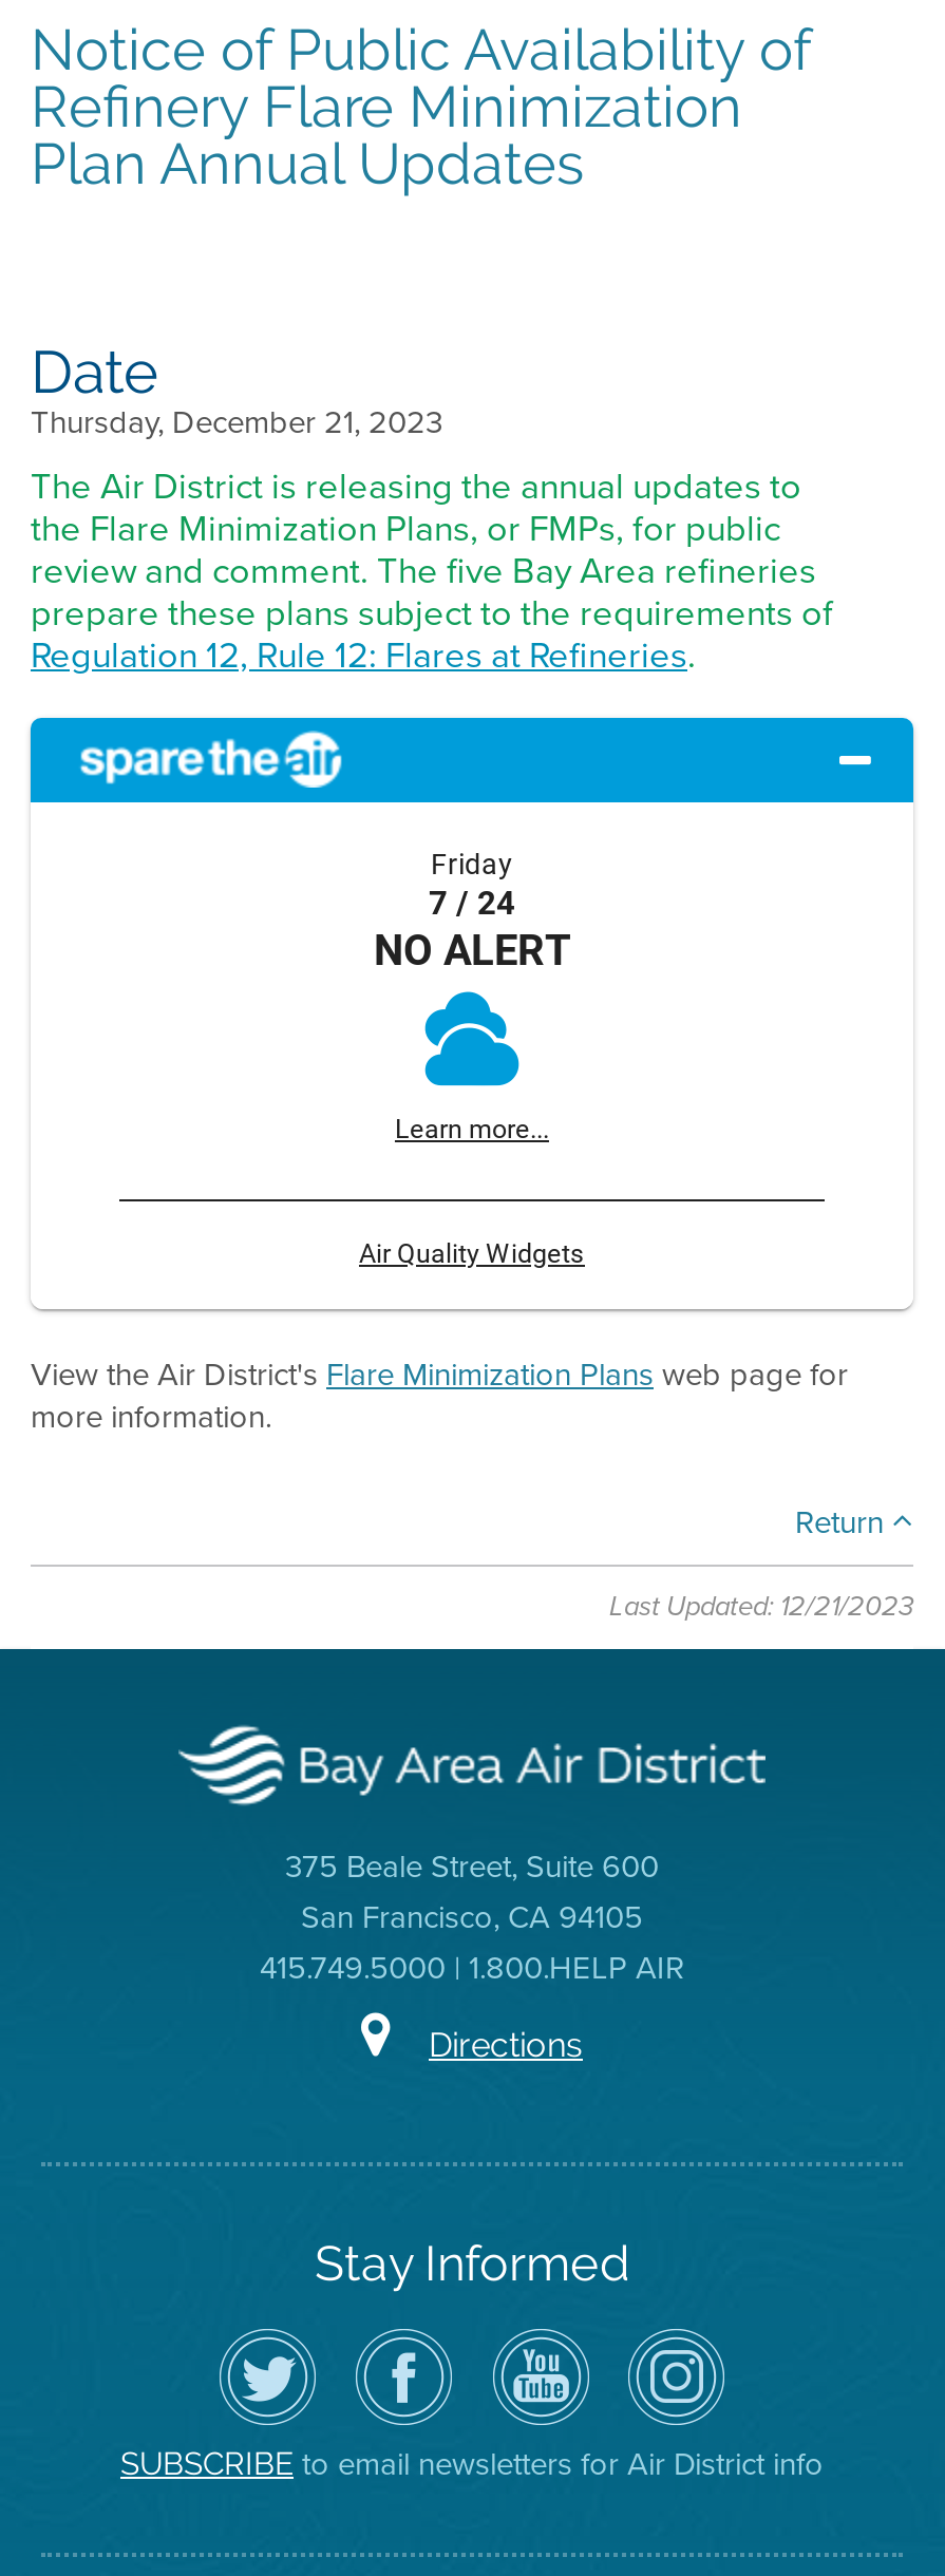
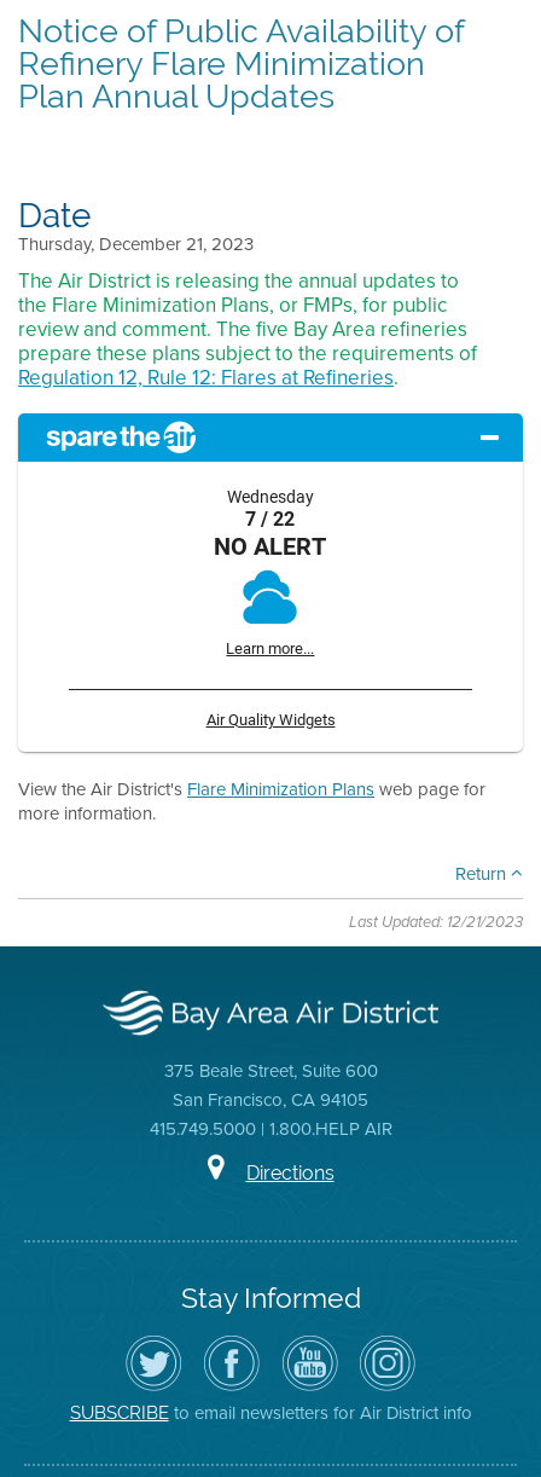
- Friday
- 7 / 24
+ Wednesday
+ 7 / 22
